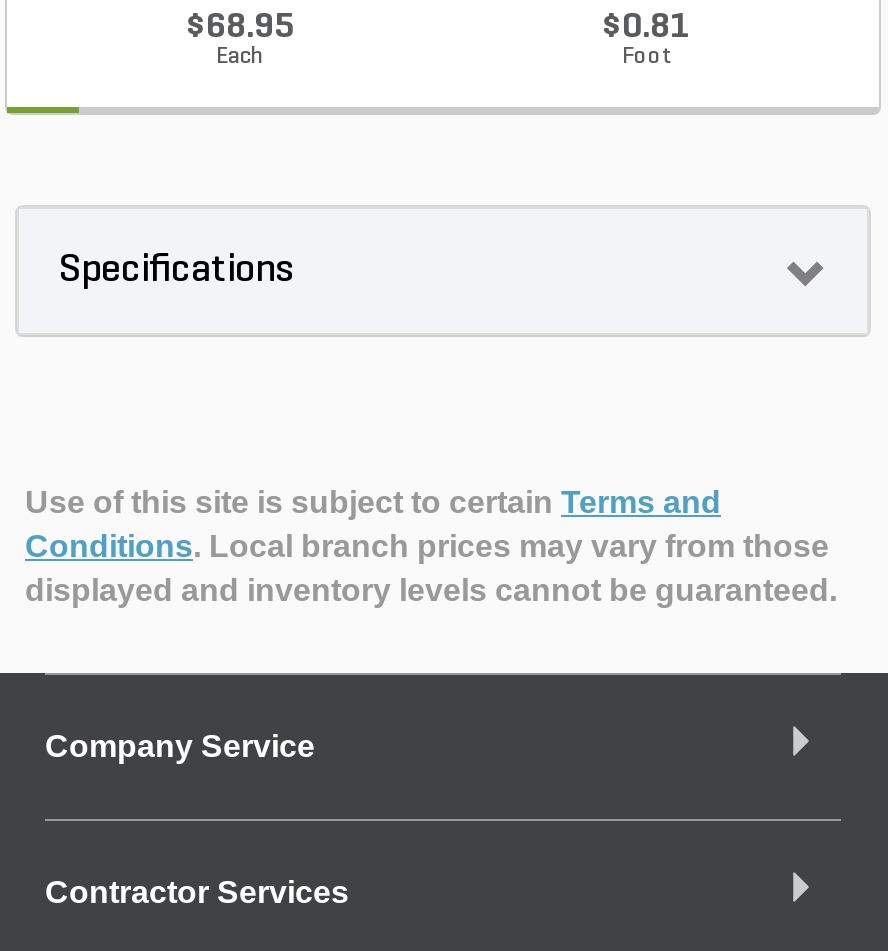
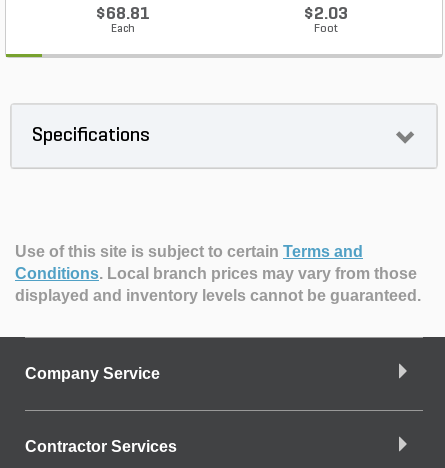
- $68.95
+ $68.81

- $0.81
+ $2.03
